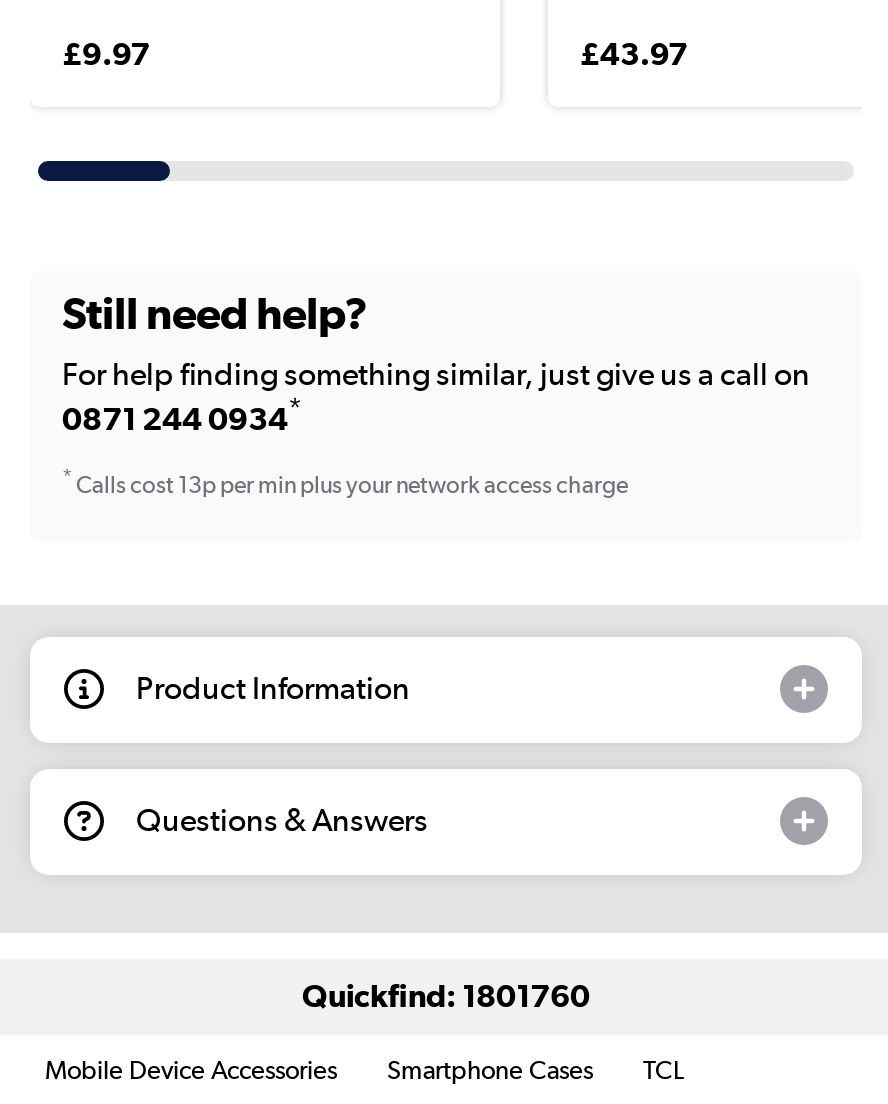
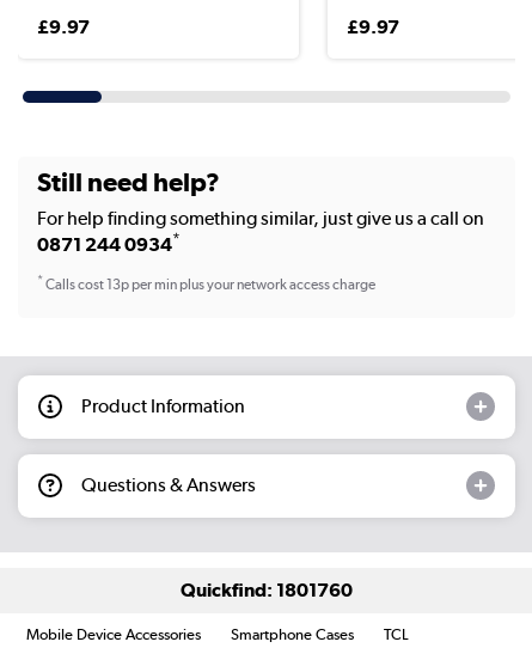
- £43.97
+ £9.97
